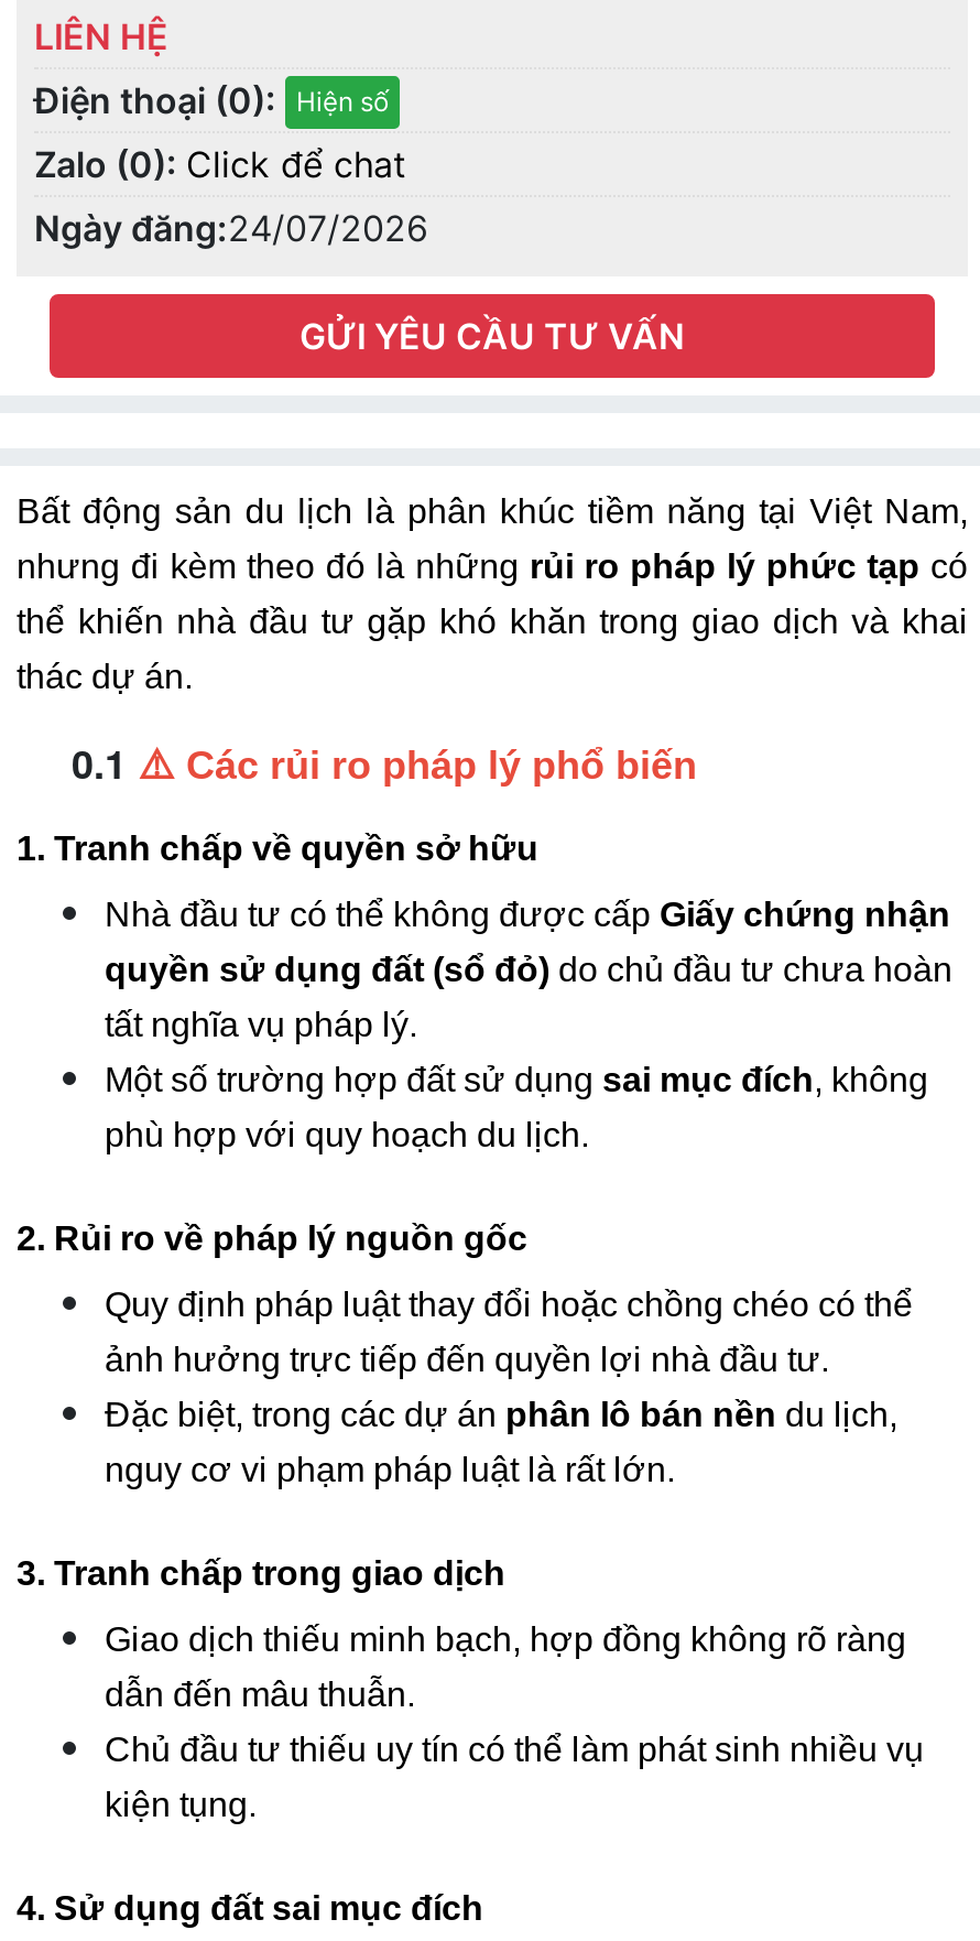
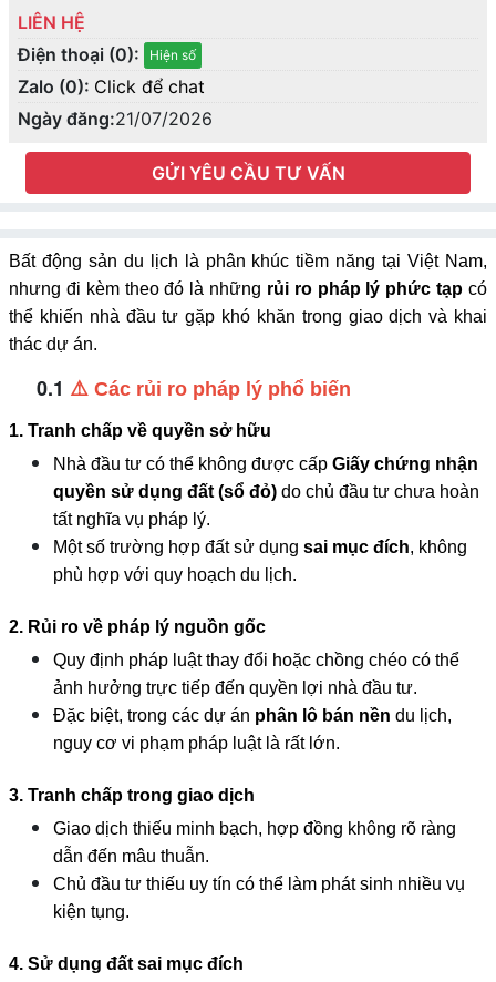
- Ngày đăng:24/07/2026
+ Ngày đăng:21/07/2026
